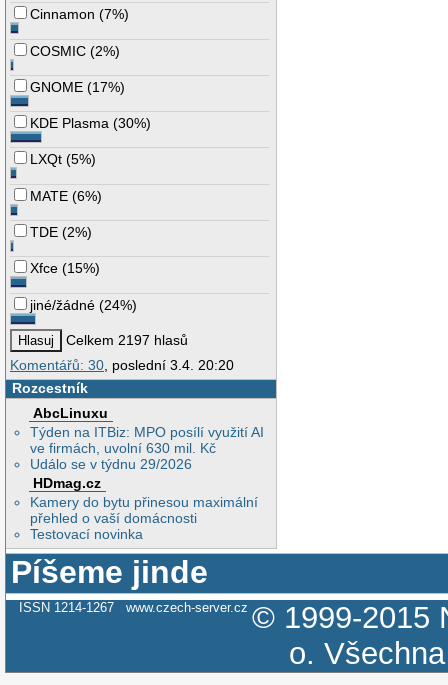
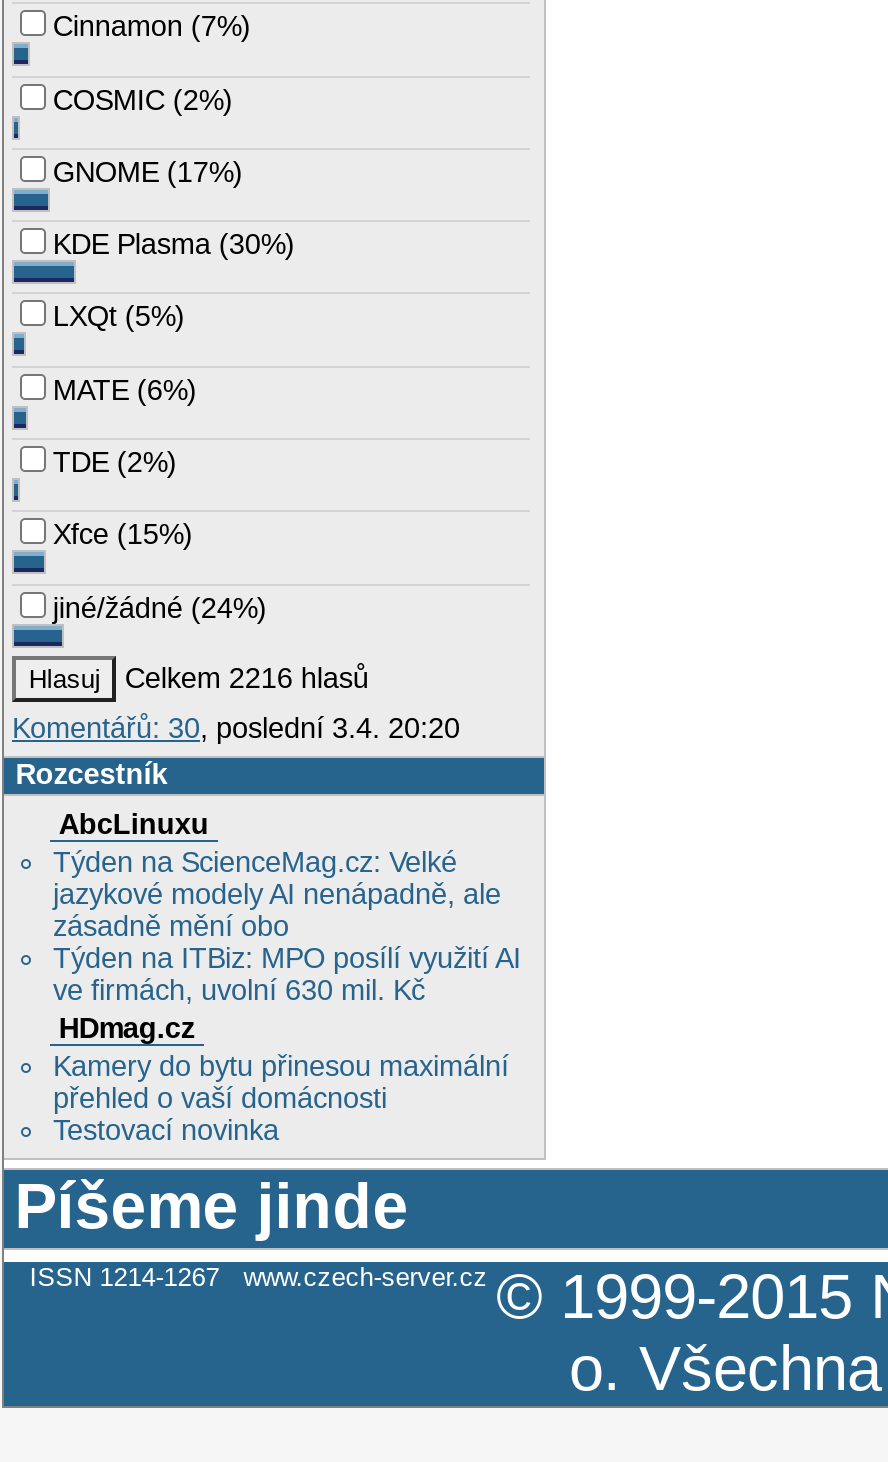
- Celkem 2197 hlasů
+ Celkem 2216 hlasů

+ Týden na ScienceMag.cz: Velké
+ jazykové modely AI nenápadně, ale
+ zásadně mění obo

moved down: Týden na ITBiz: MPO posílí využití AI | ve firmách, uvolní 630 mil. Kč

- Událo se v týdnu 29/2026
